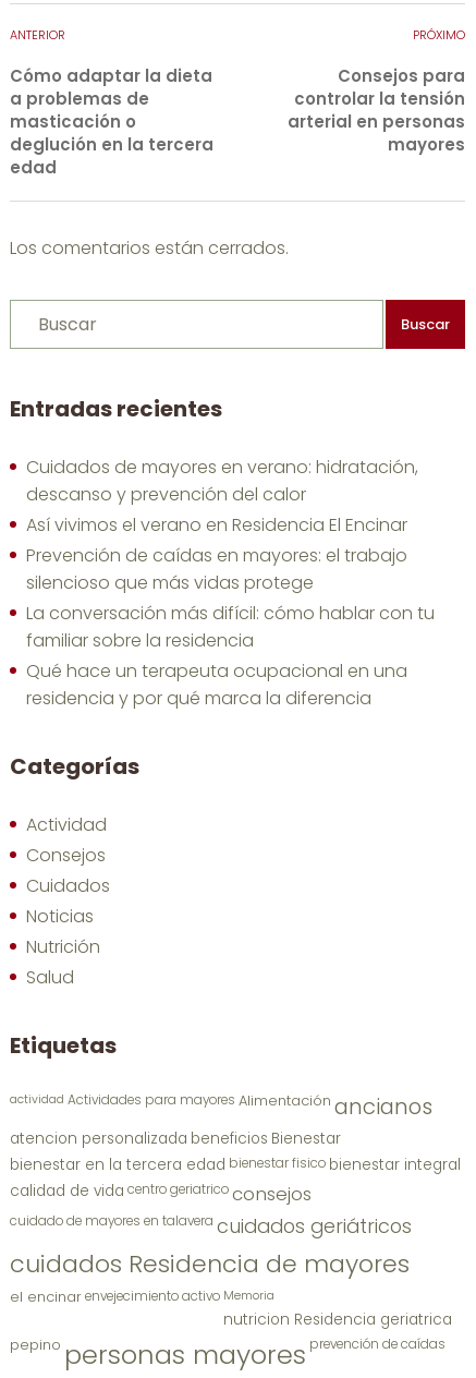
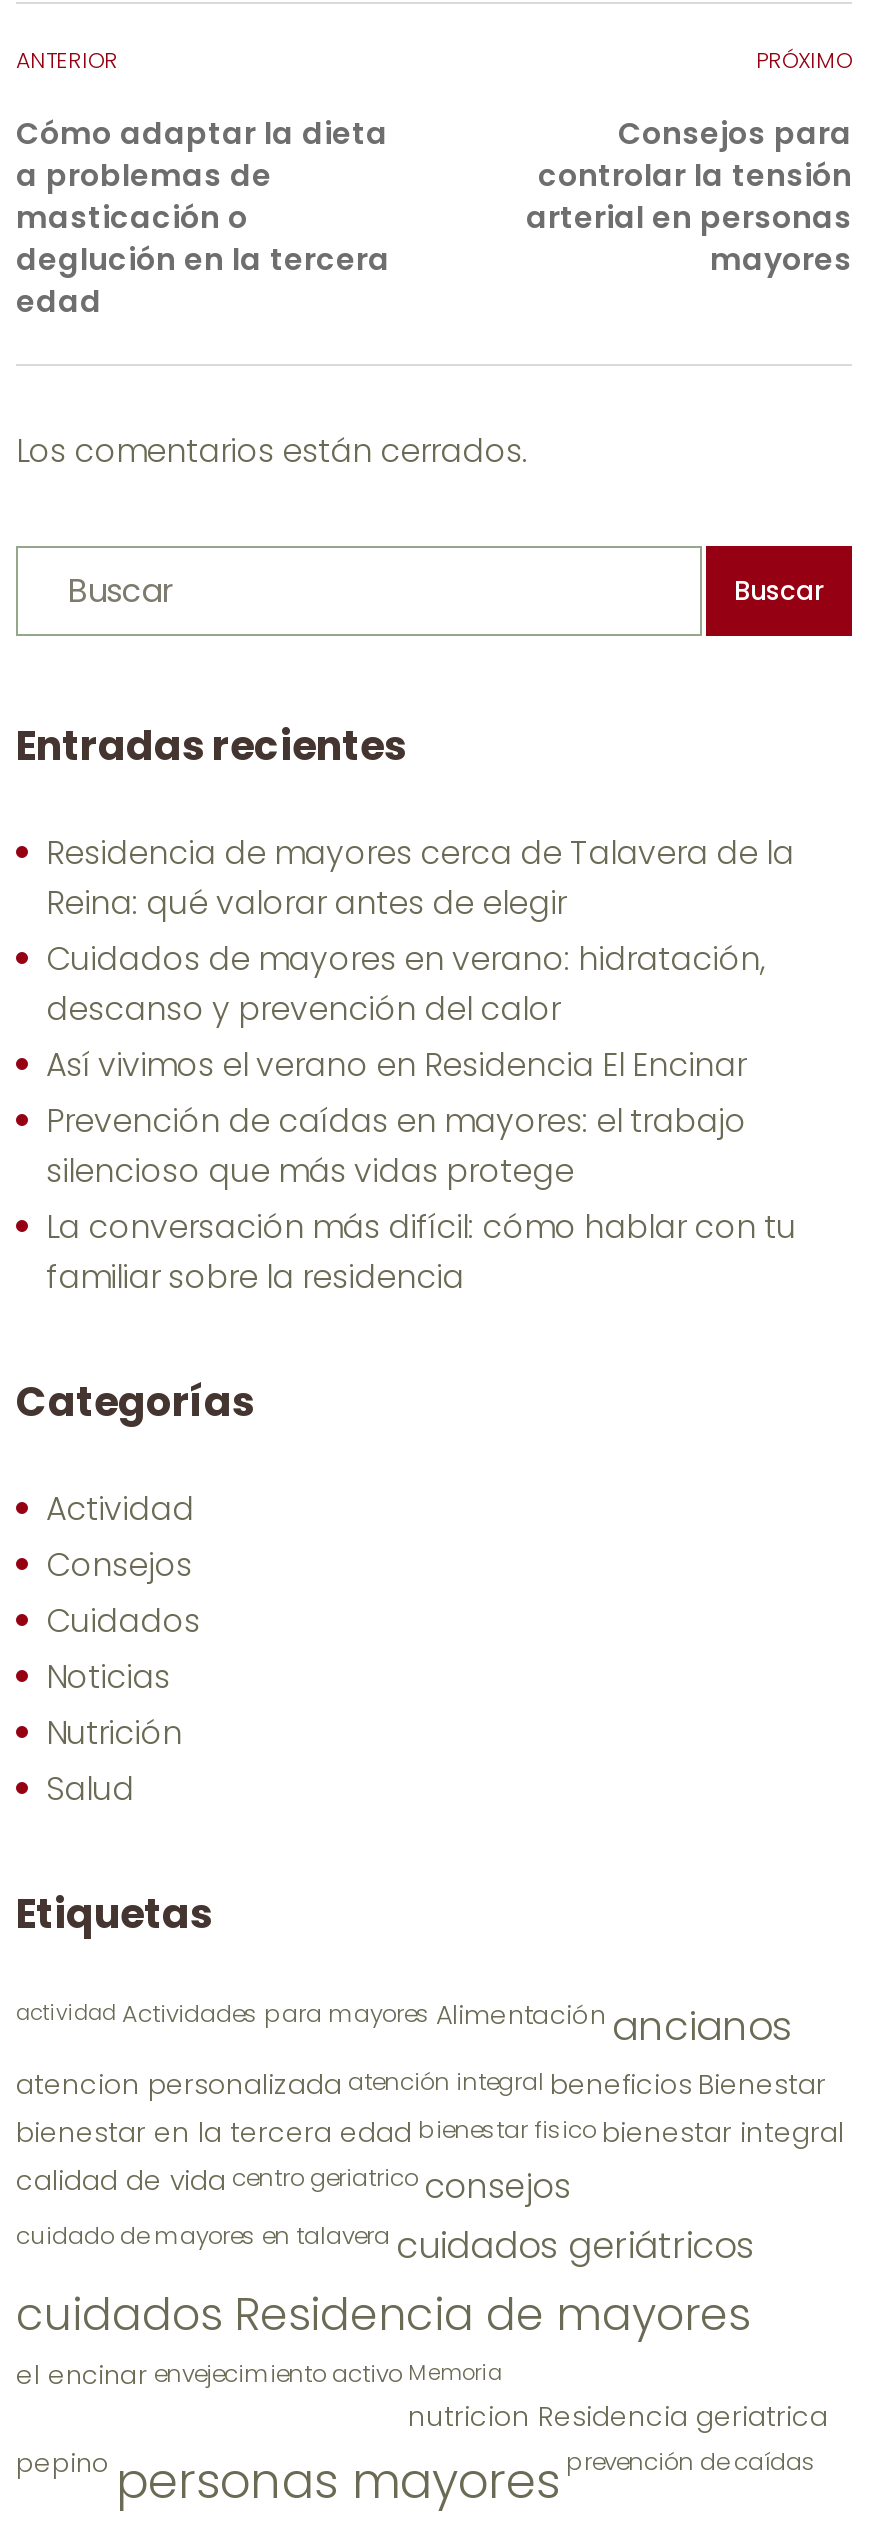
+ Residencia de mayores cerca de Talavera de la
+ Reina: qué valorar antes de elegir

moved down: Cuidados de mayores en verano: hidratación, | descanso y prevención del calor | Así vivimos el verano en Residencia El Encinar | Prevención de caídas en mayores: el trabajo | silencioso que más vidas protege | La conversación más difícil: cómo hablar con tu | familiar sobre la residencia

- Qué hace un terapeuta ocupacional en una
- residencia y por qué marca la diferencia

- atencion personalizada beneficios Bienestar
+ atencion personalizada atención integral beneficios Bienestar
